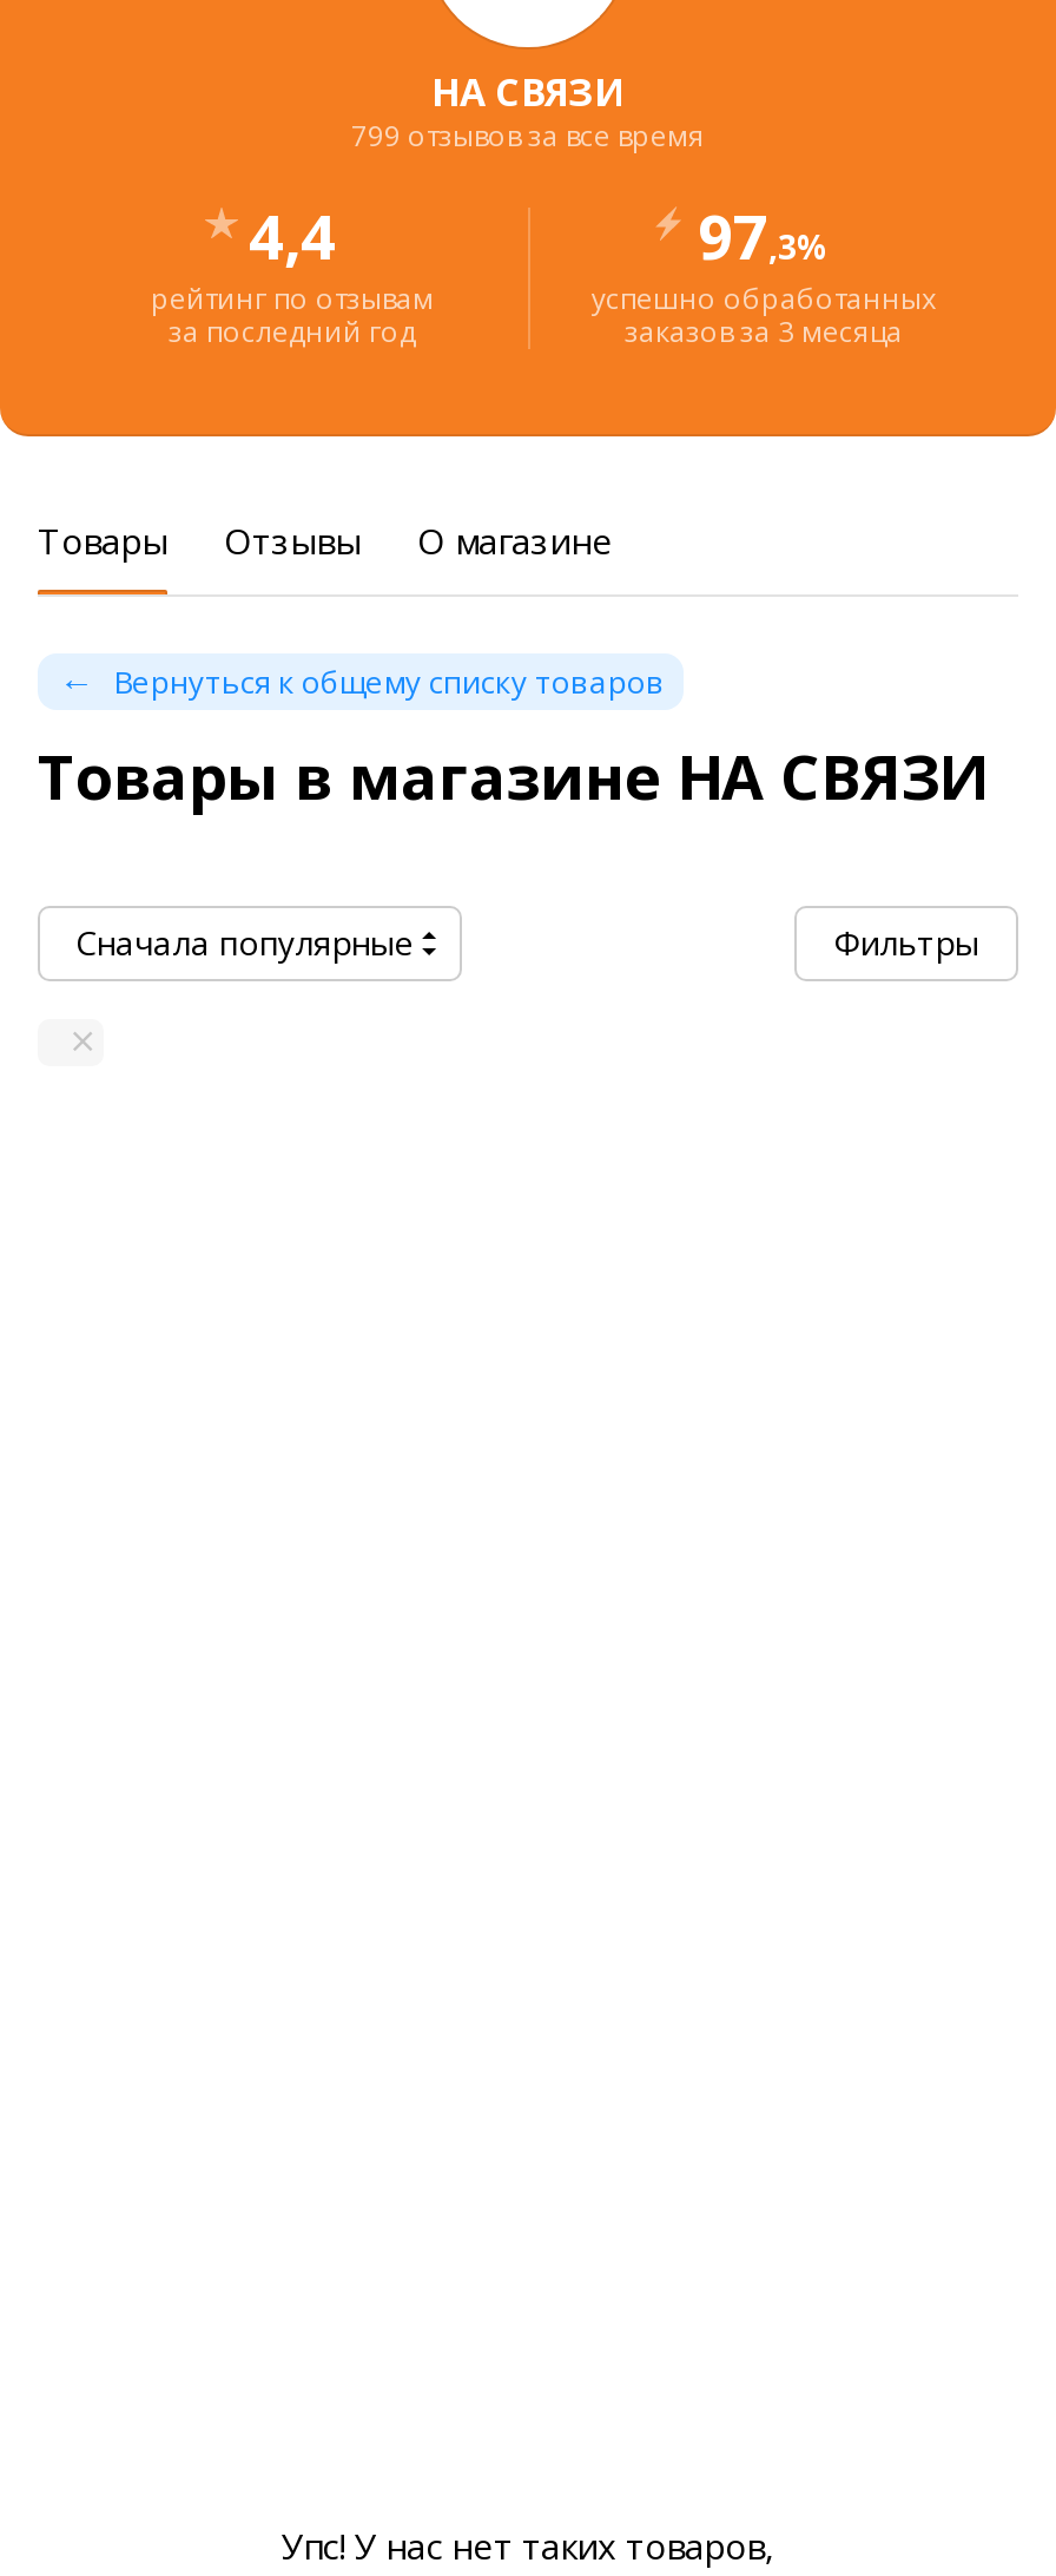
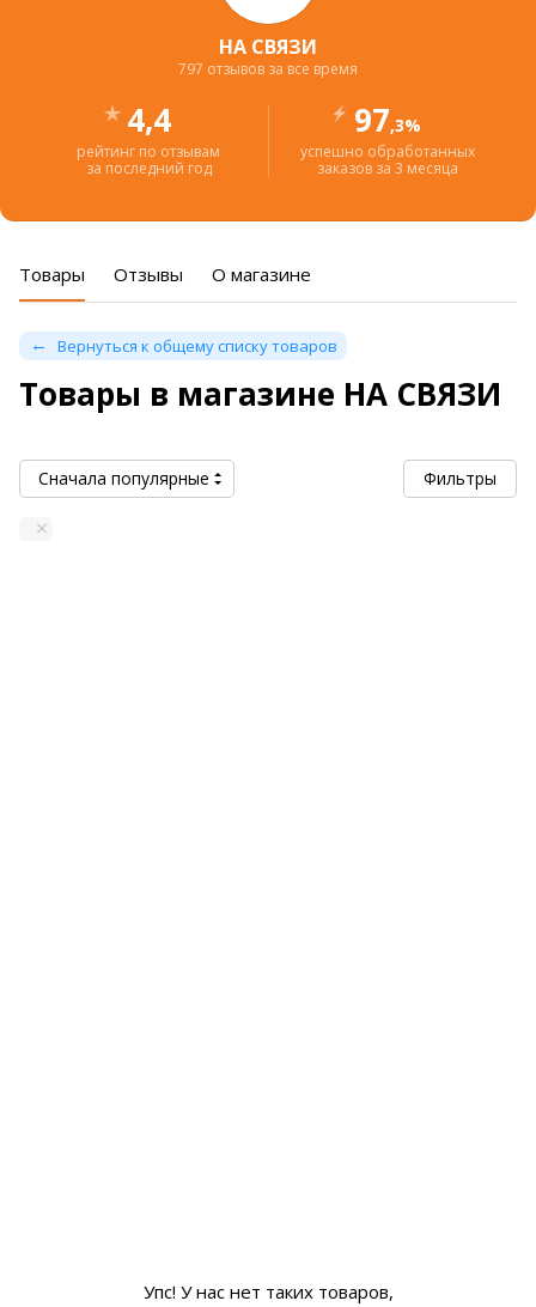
- 799 отзывов за все время
+ 797 отзывов за все время
